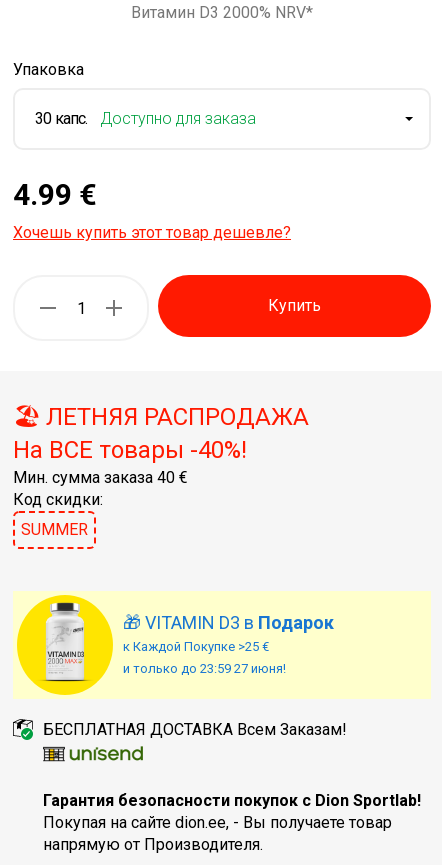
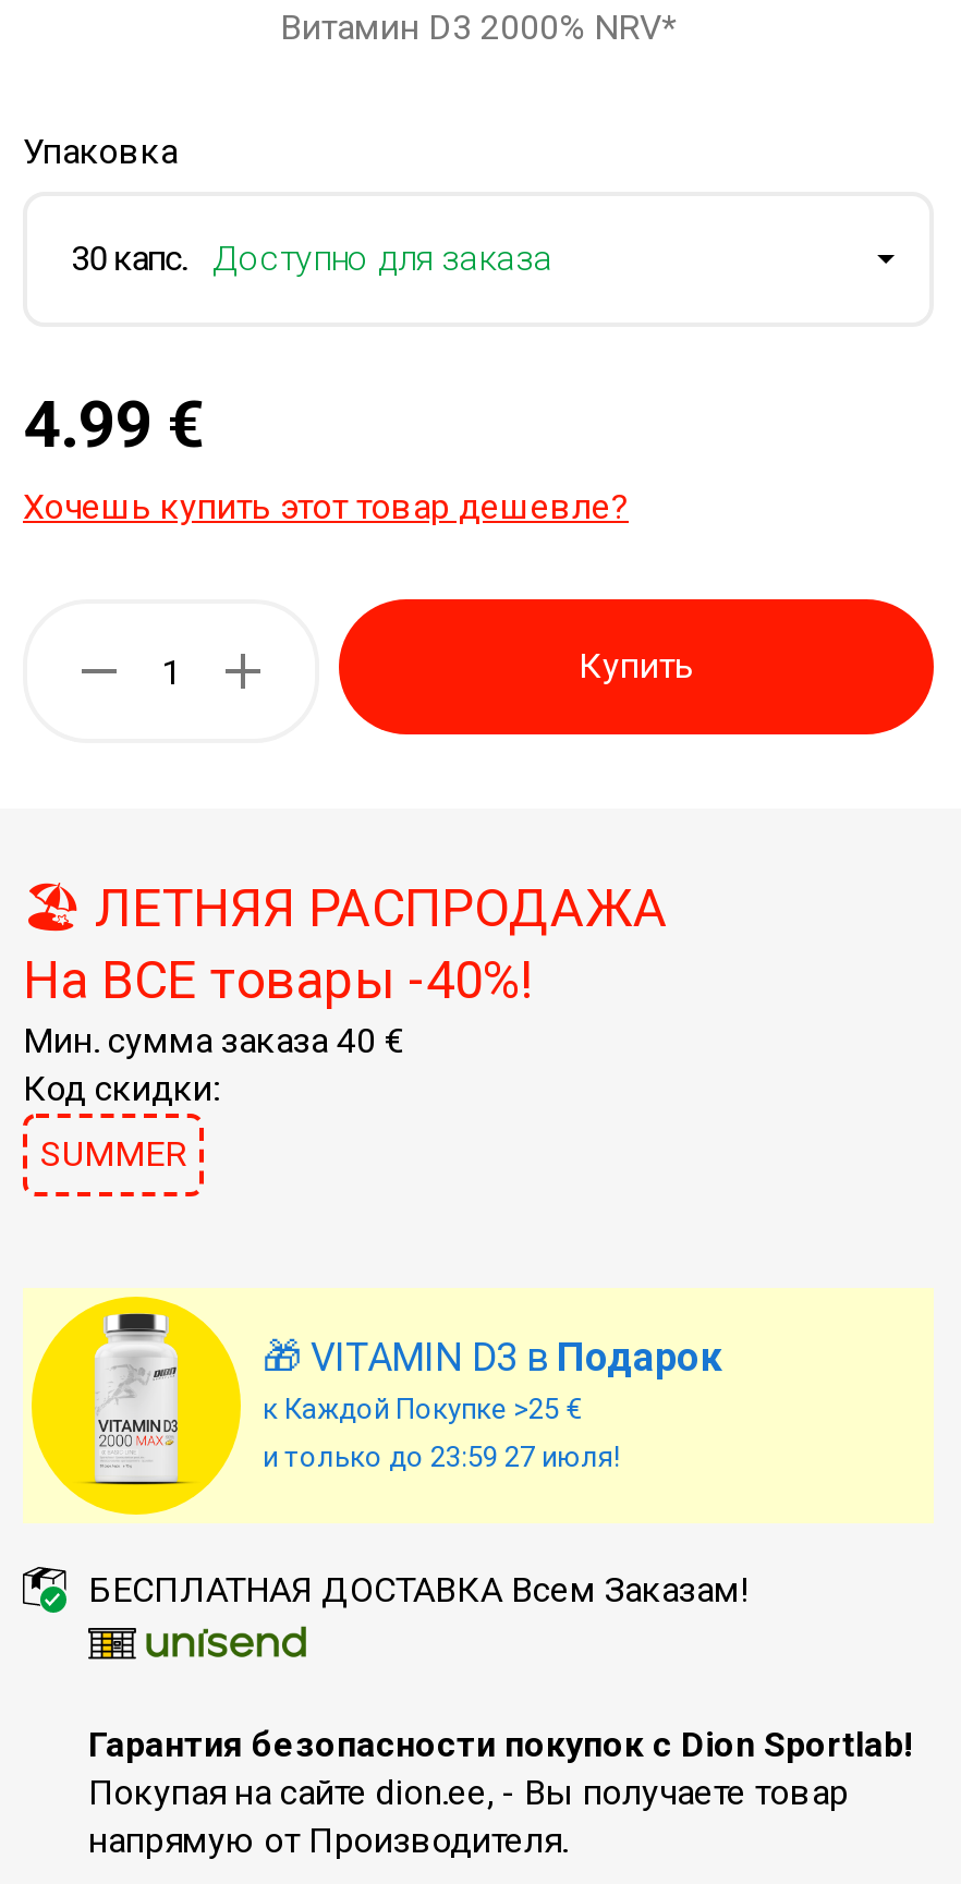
- и только до 23:59 27 июня!
+ и только до 23:59 27 июля!
